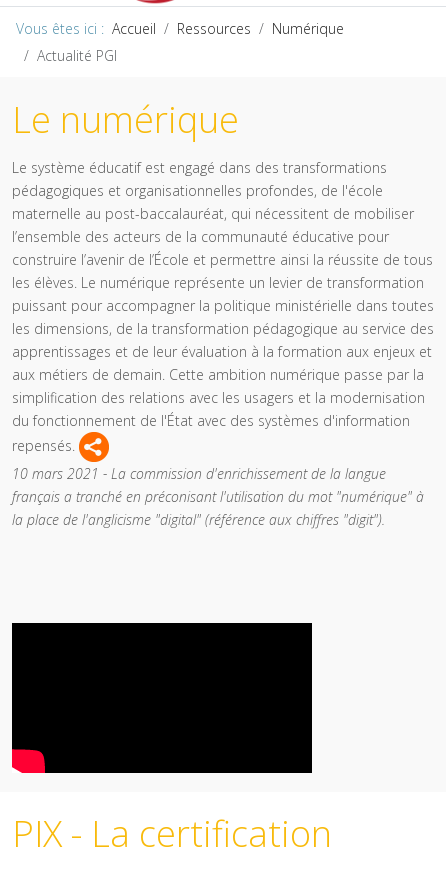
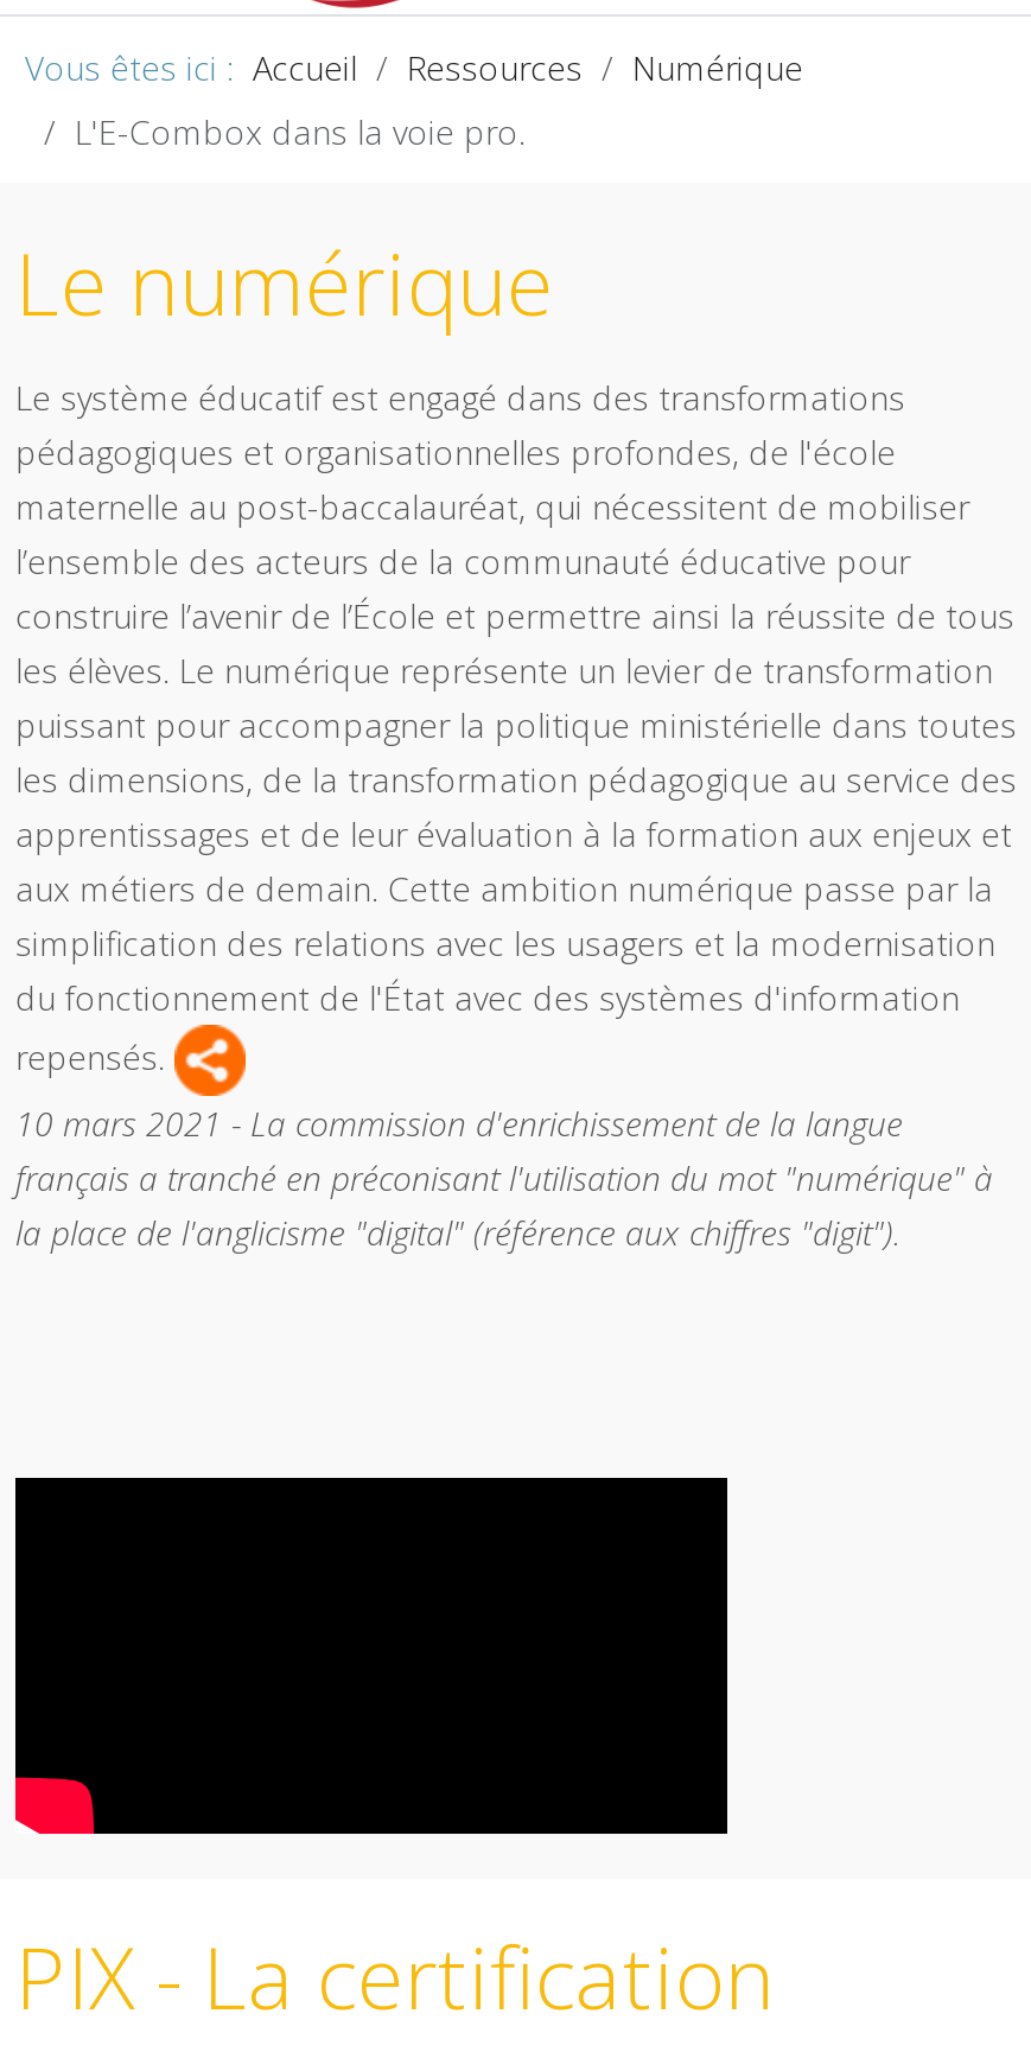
- Actualité PGI
+ L'E-Combox dans la voie pro.
